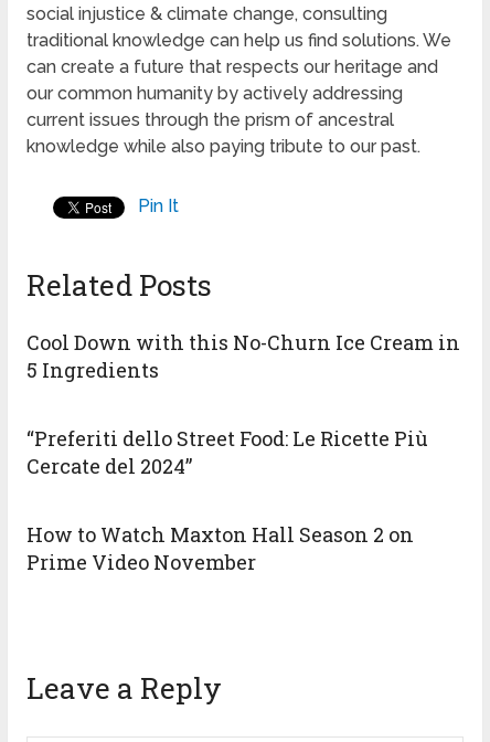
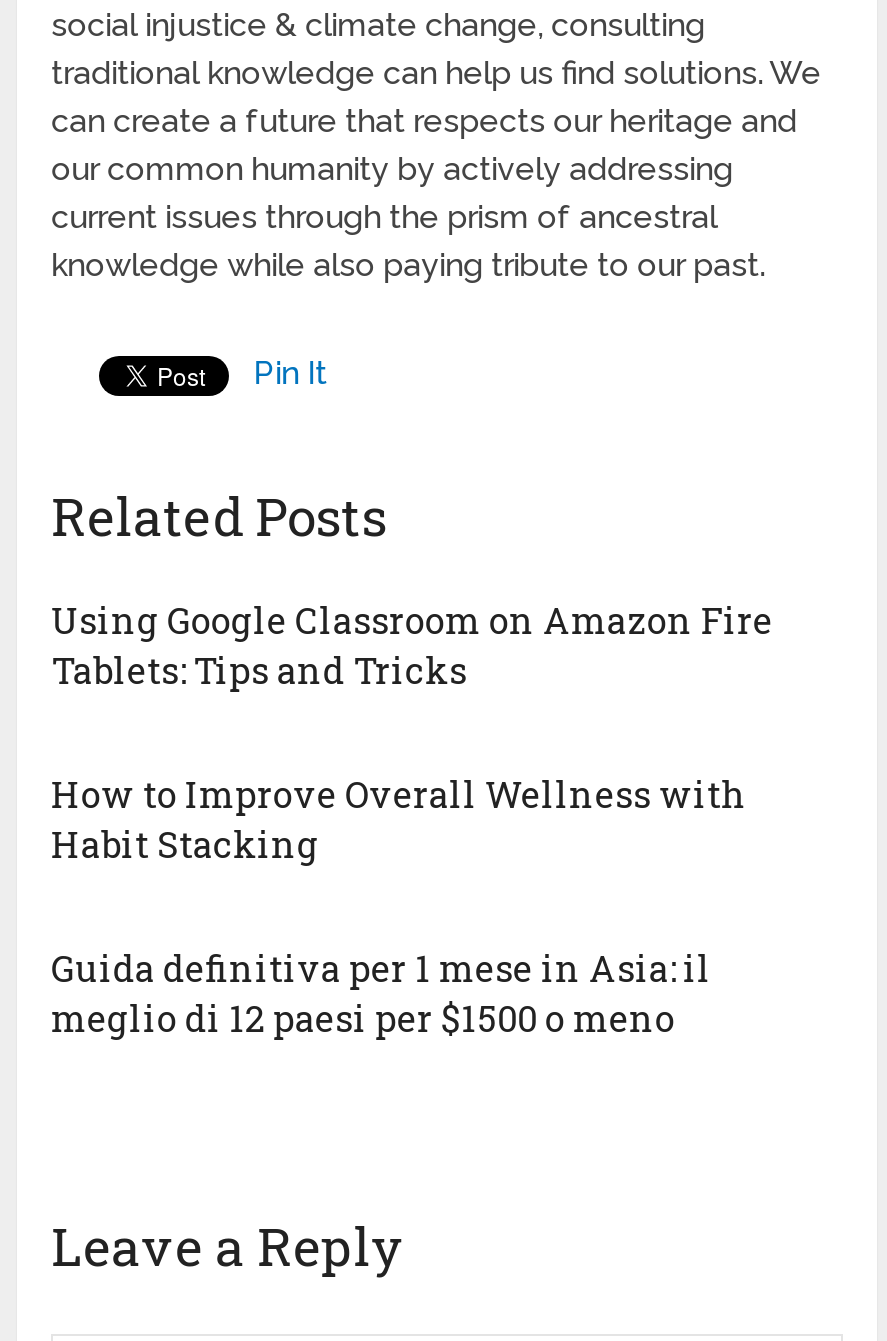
- Cool Down with this No-Churn Ice Cream in
- 5 Ingredients
+ Using Google Classroom on Amazon Fire
+ Tablets: Tips and Tricks

- “Preferiti dello Street Food: Le Ricette Più
- Cercate del 2024”
+ How to Improve Overall Wellness with
+ Habit Stacking

- How to Watch Maxton Hall Season 2 on
- Prime Video November
+ Guida definitiva per 1 mese in Asia: il
+ meglio di 12 paesi per $1500 o meno
